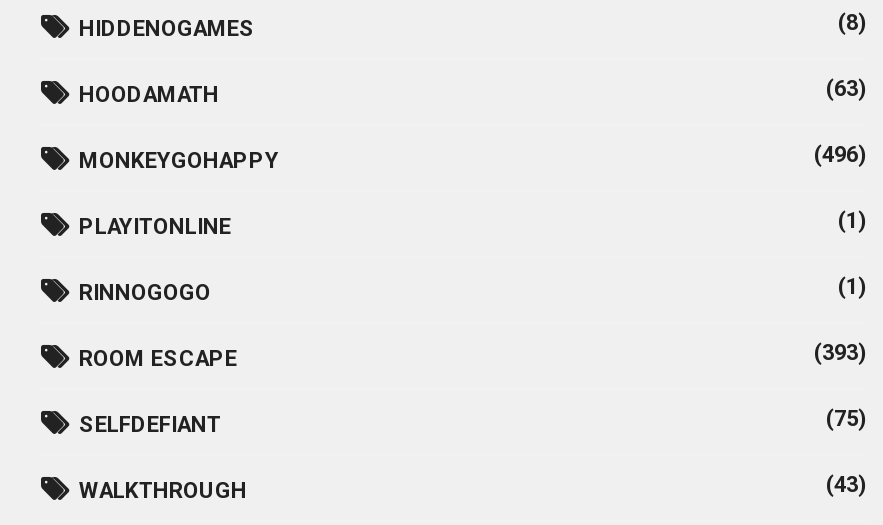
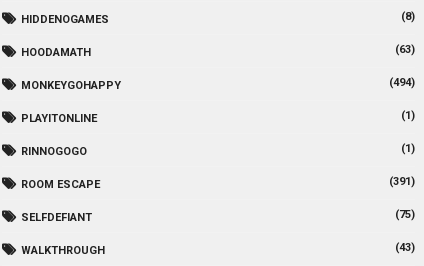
- (496)
+ (494)

- (393)
+ (391)
